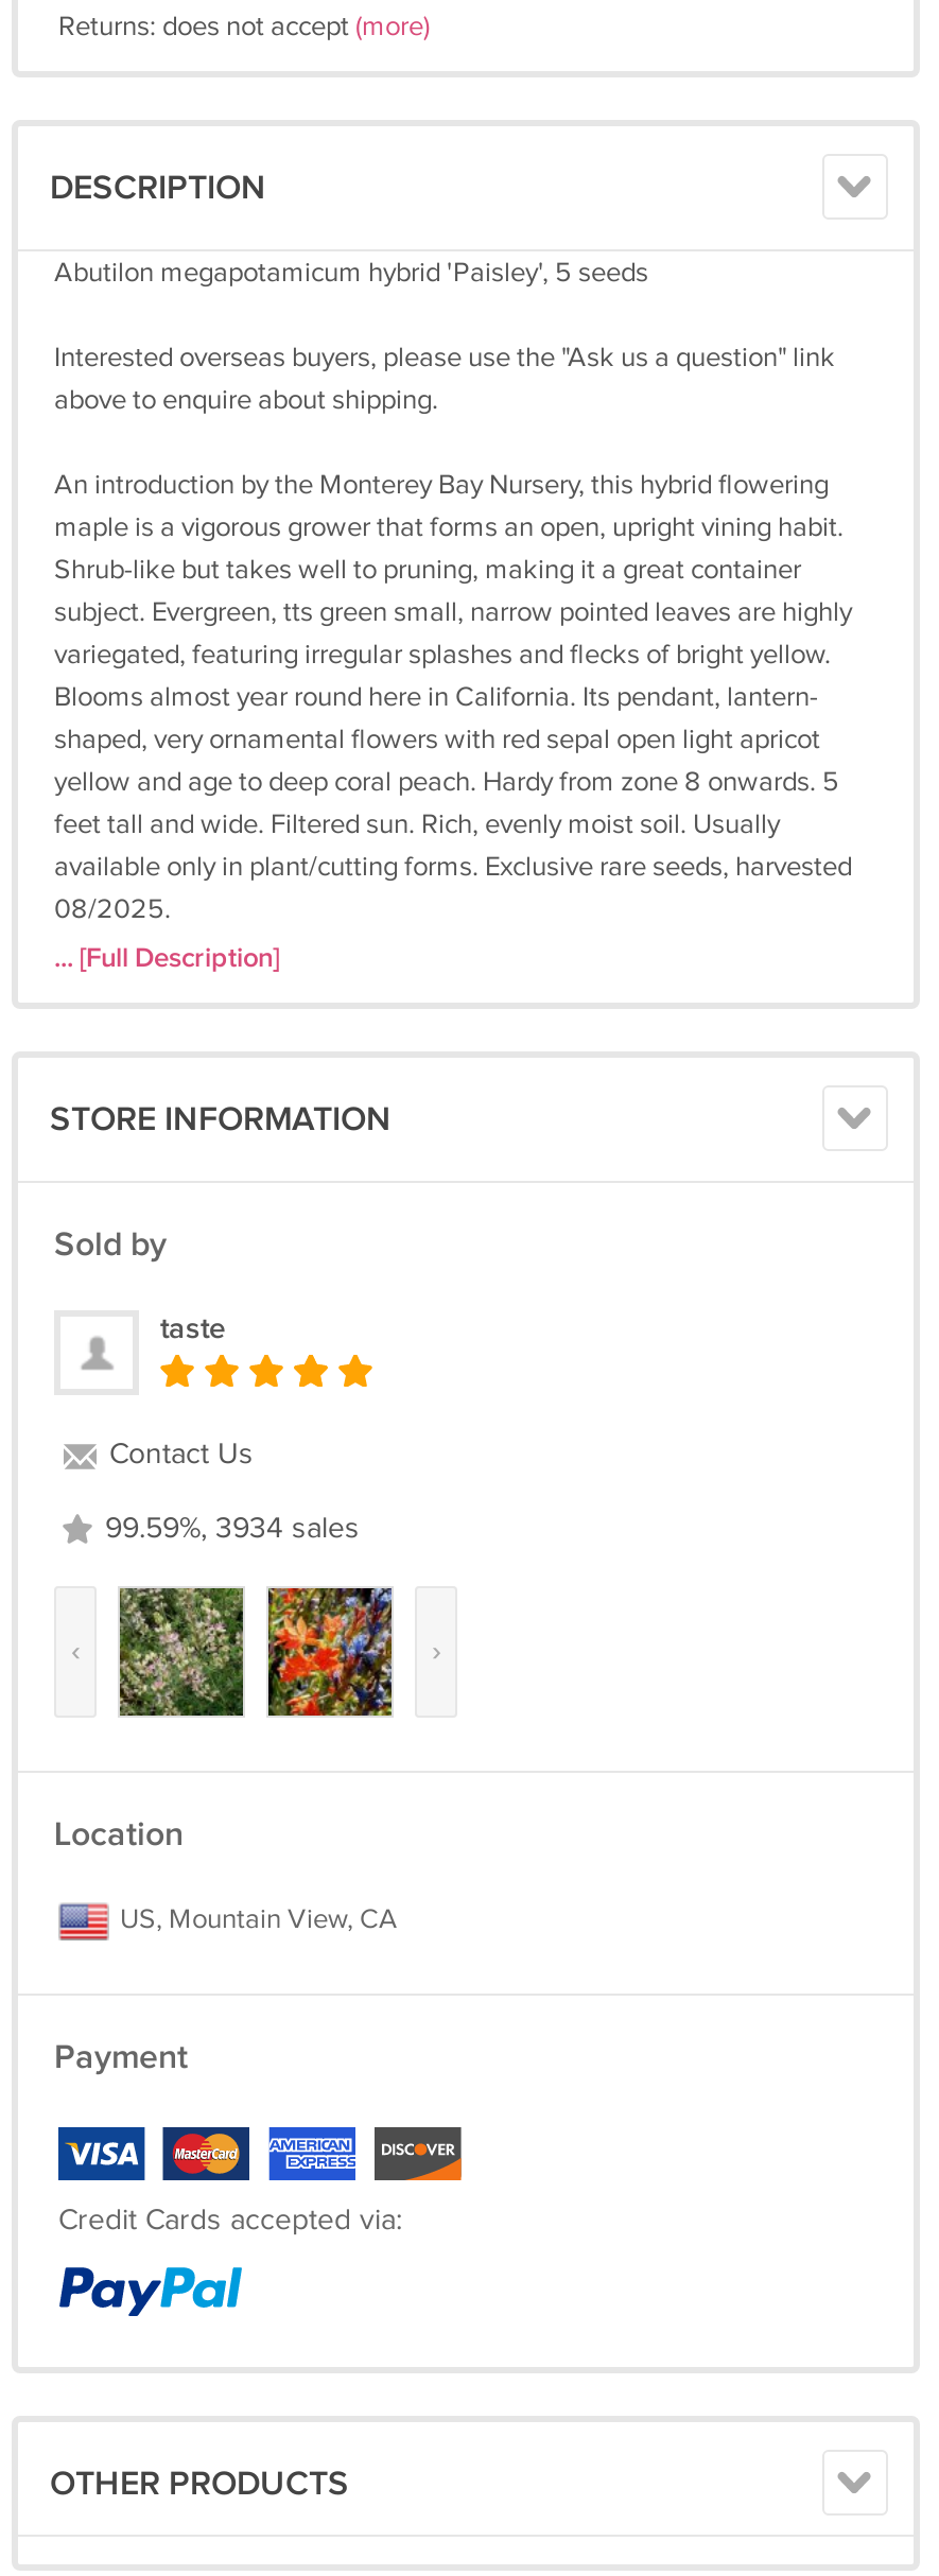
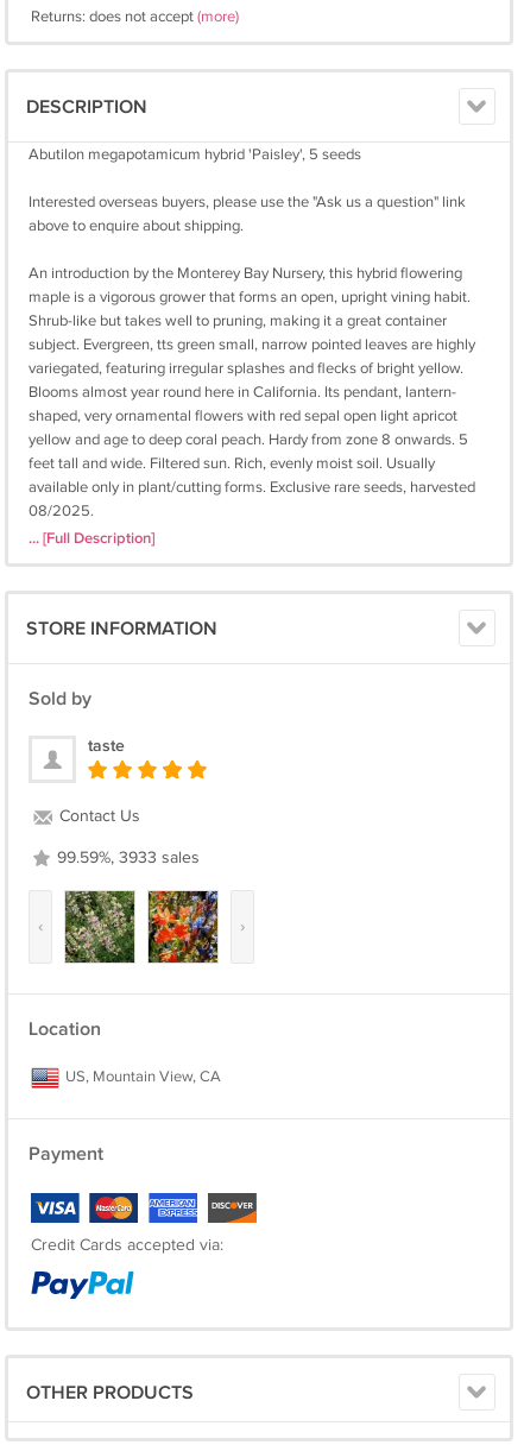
- 99.59%, 3934 sales
+ 99.59%, 3933 sales
